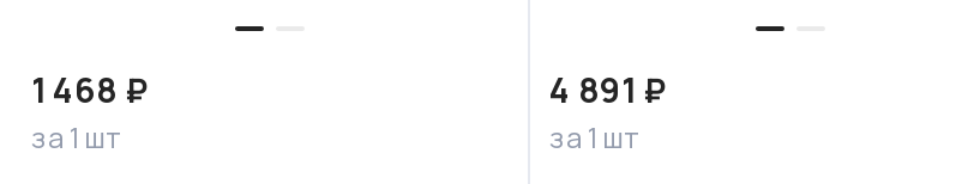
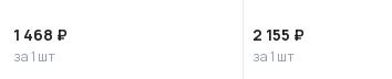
- 4 891 ₽
+ 2 155 ₽
